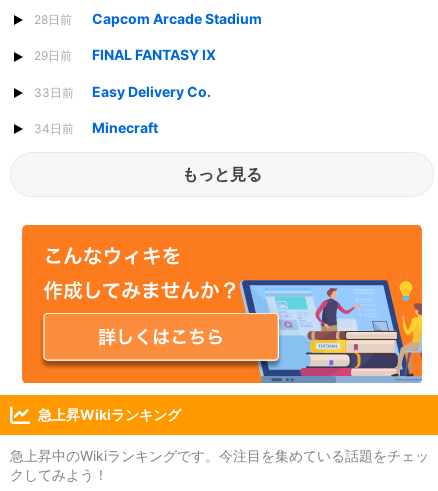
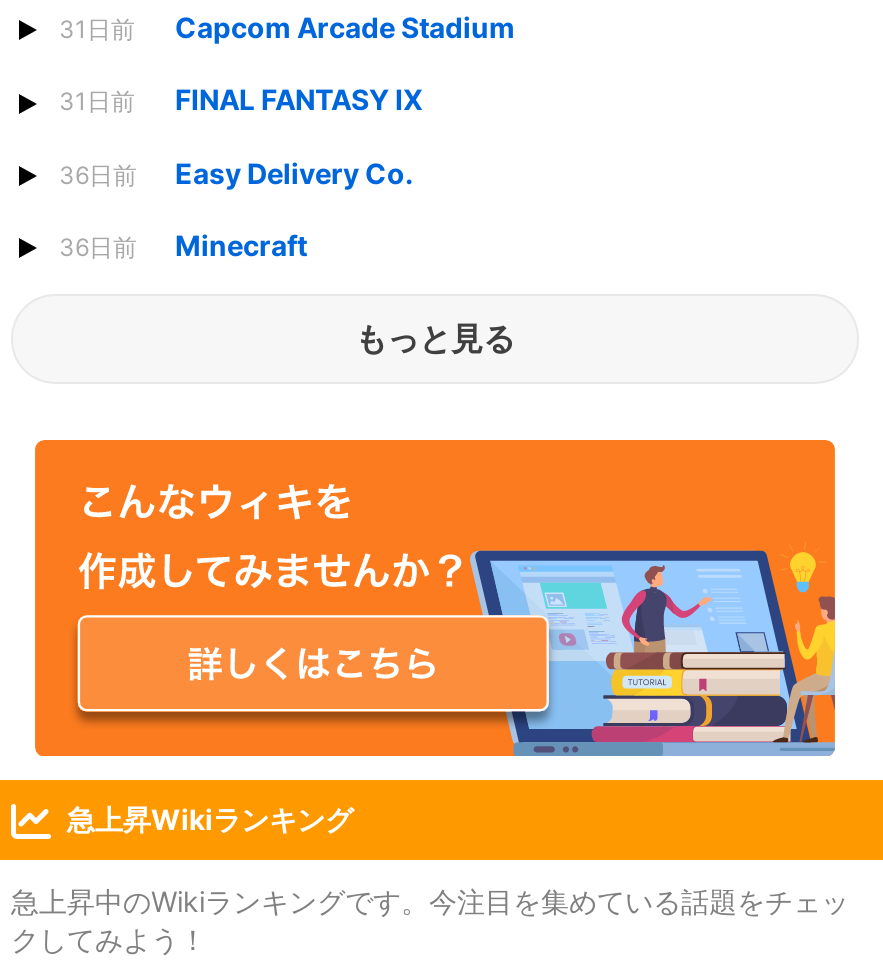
- 28日前 Capcom Arcade Stadium
+ 31日前 Capcom Arcade Stadium

- 29日前 FINAL FANTASY IX
+ 31日前 FINAL FANTASY IX

- 33日前 Easy Delivery Co.
+ 36日前 Easy Delivery Co.

- 34日前 Minecraft
+ 36日前 Minecraft
